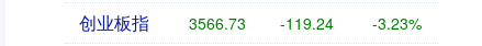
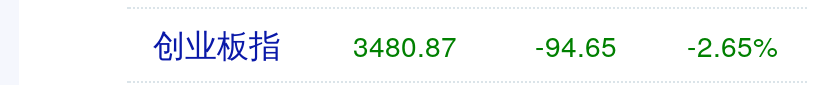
- 3566.73
+ 3480.87

- -119.24
+ -94.65

- -3.23%
+ -2.65%
